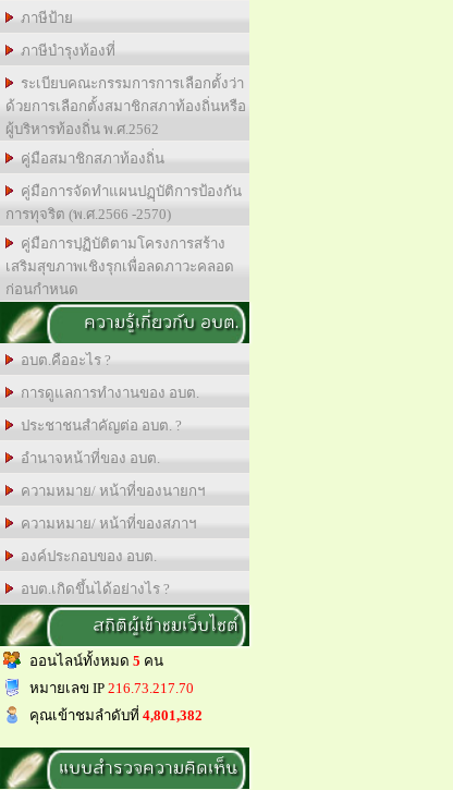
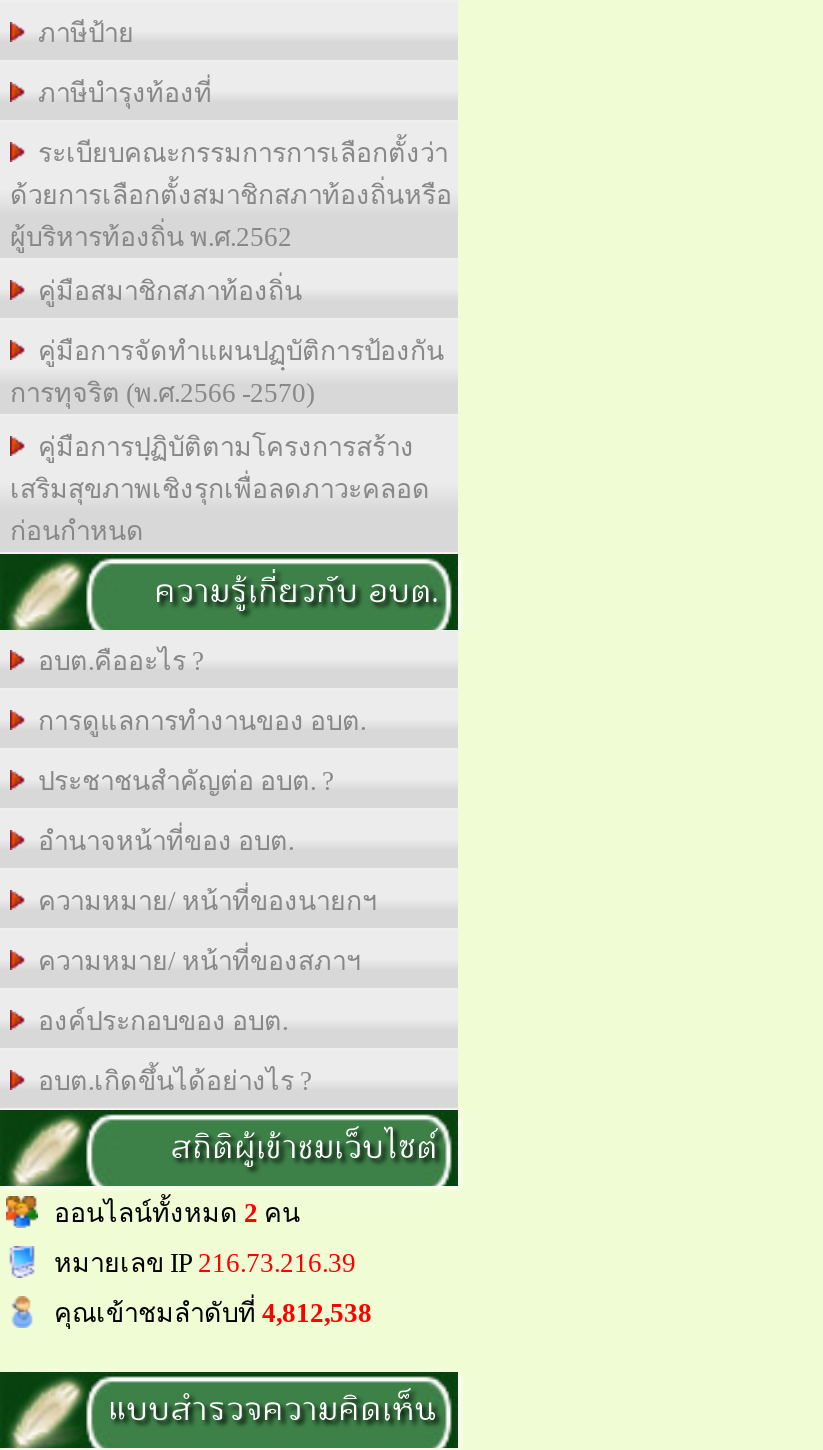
- ออนไลน์ทั้งหมด5คน
+ ออนไลน์ทั้งหมด2คน

- หมายเลข IP 216.73.217.70
+ หมายเลข IP 216.73.216.39

- คุณเข้าชมลำดับที่4,801,382
+ คุณเข้าชมลำดับที่4,812,538
